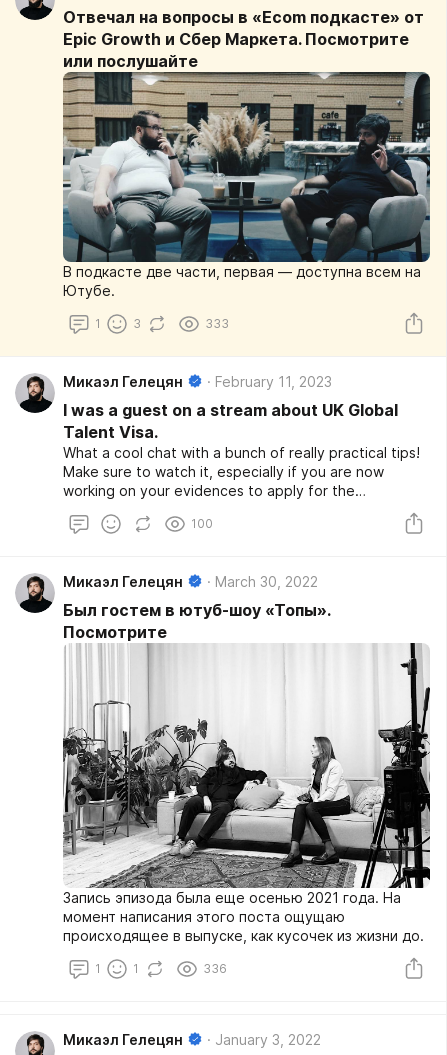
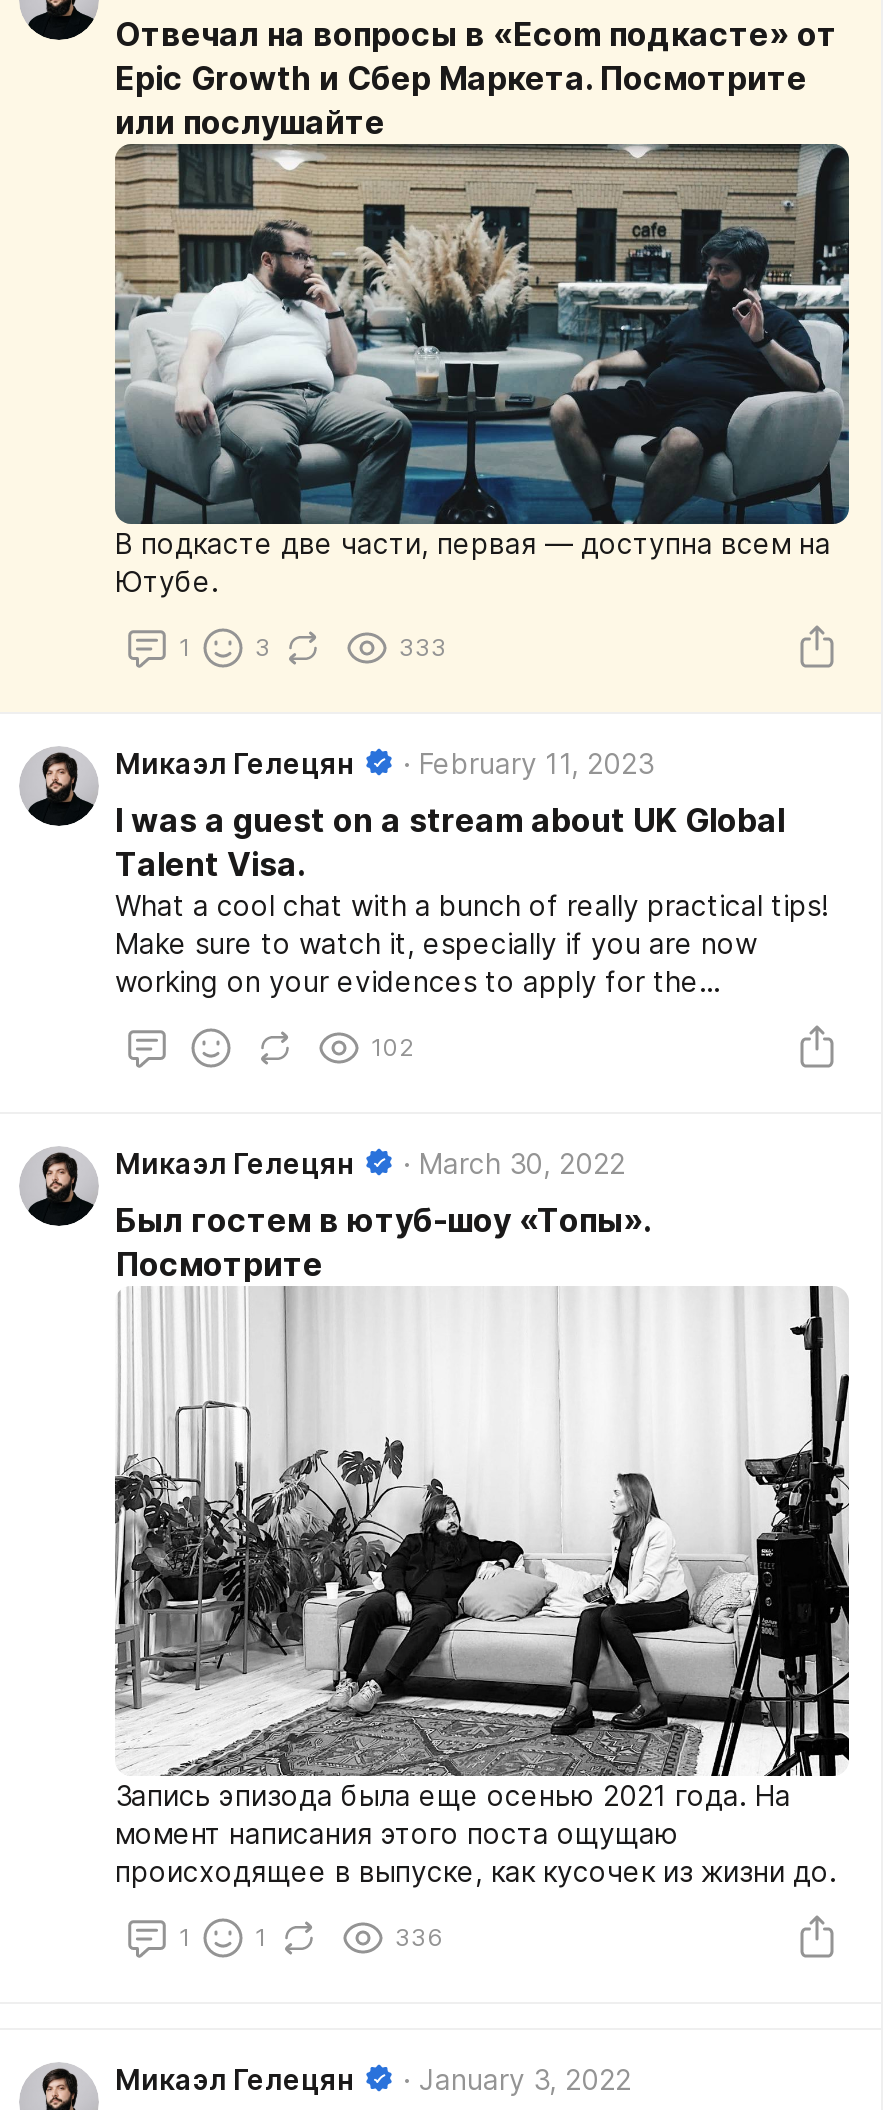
- 100
+ 102
